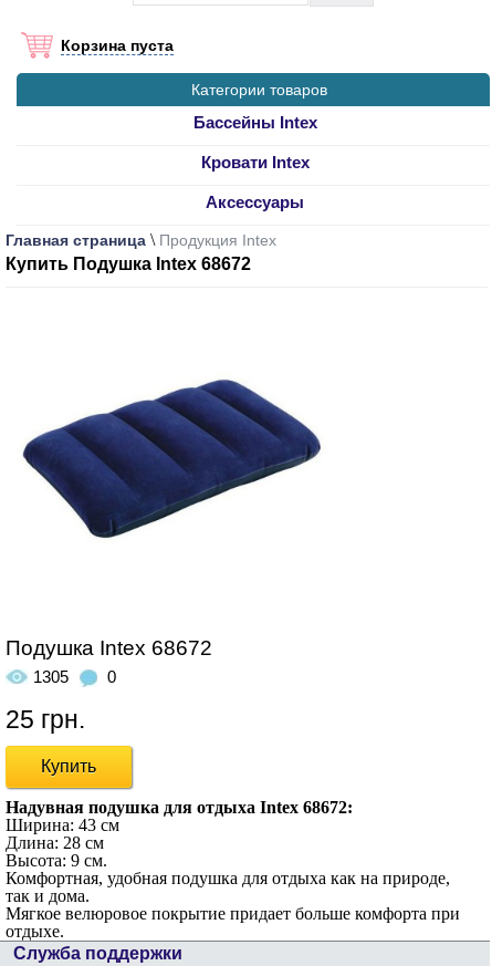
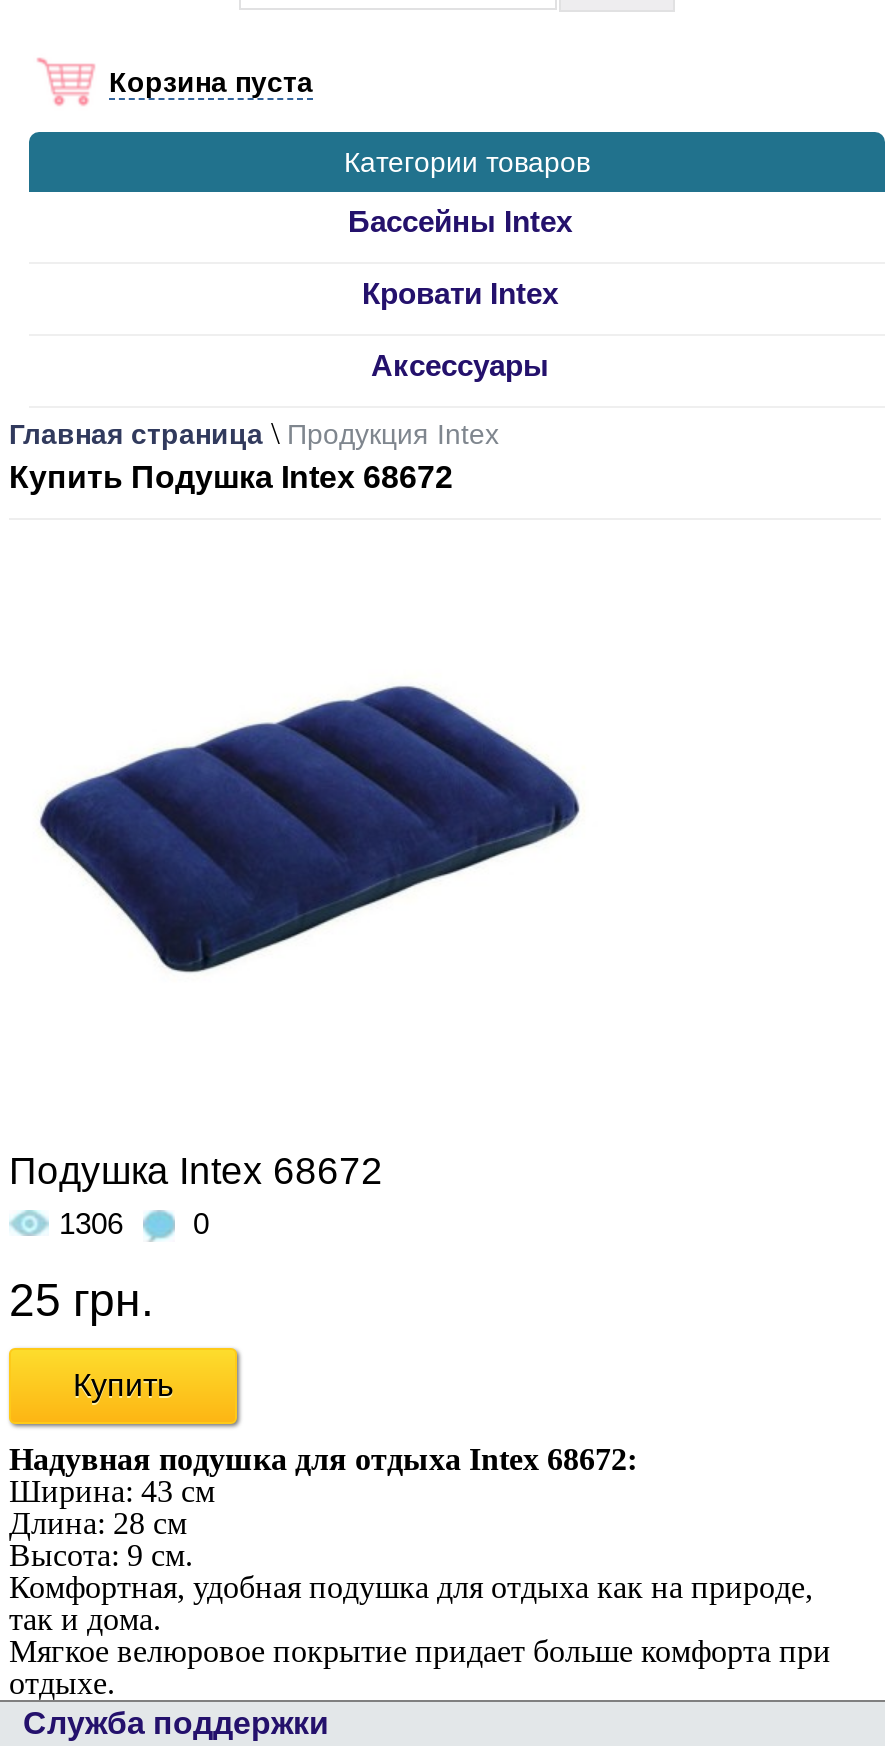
- 1305
+ 1306
